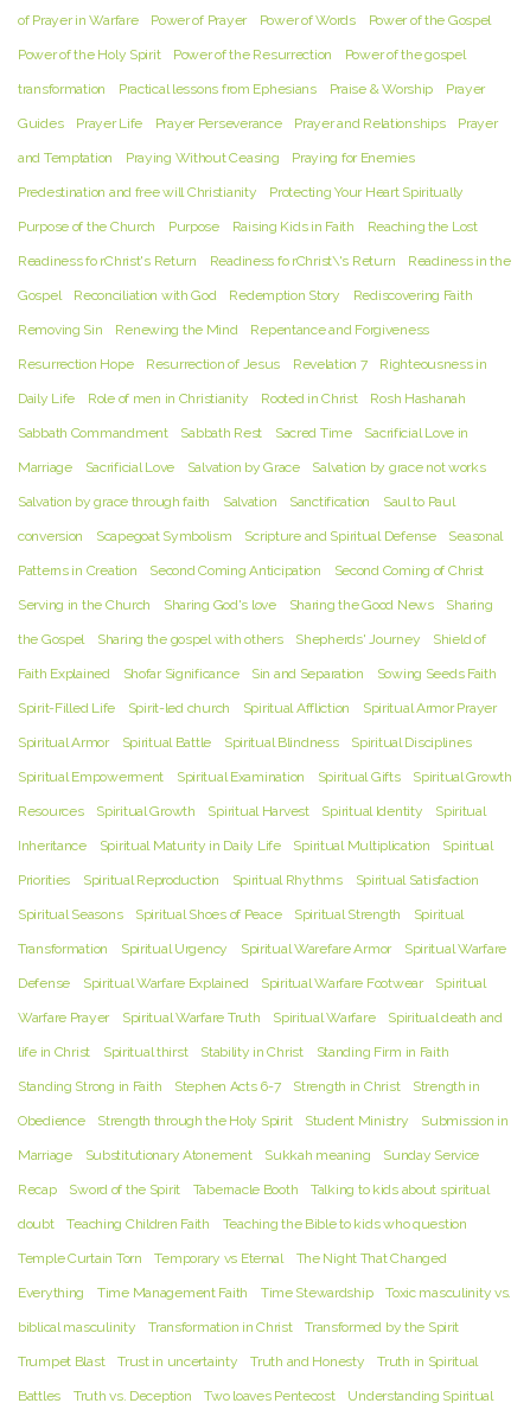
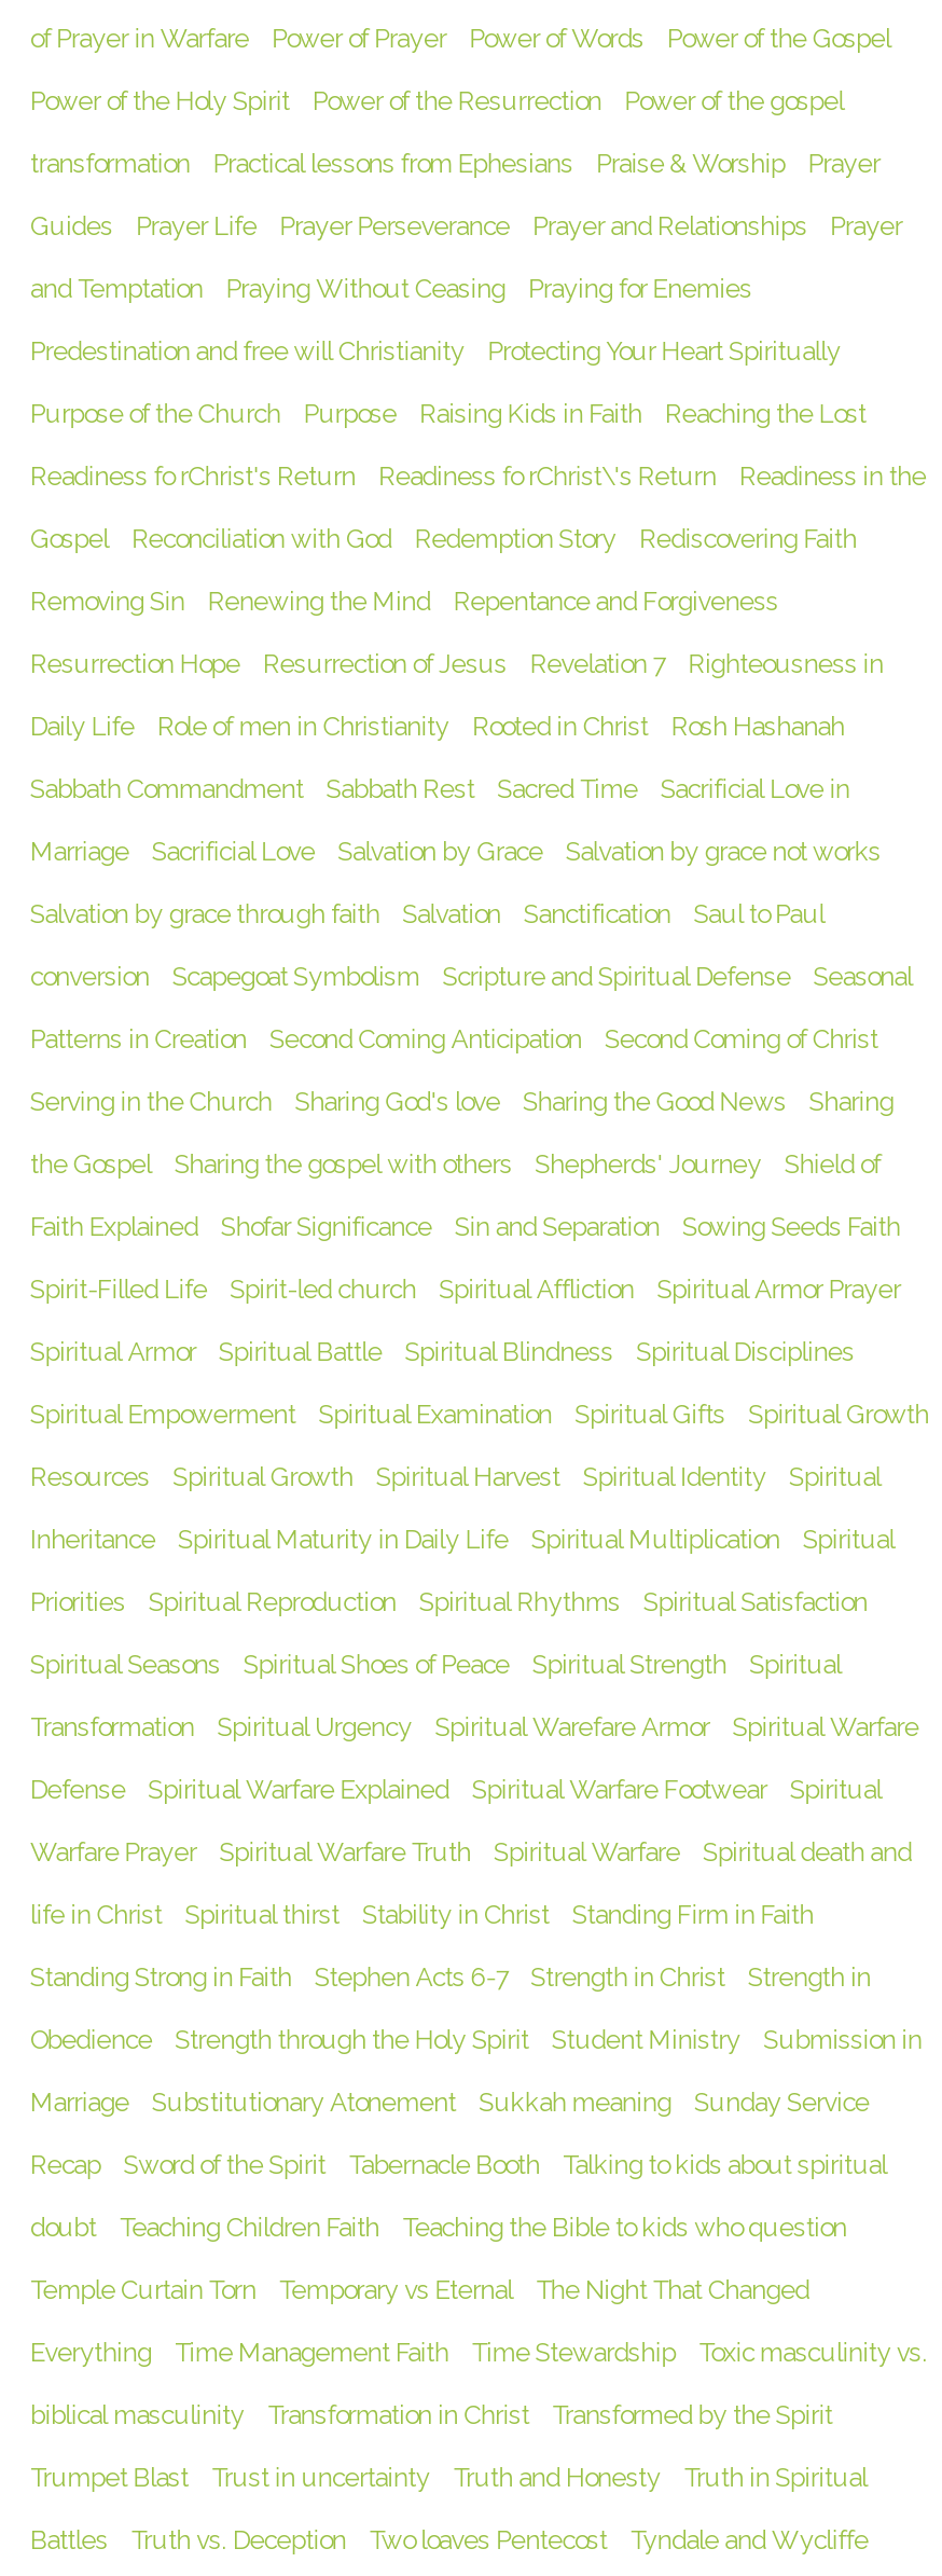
- Understanding Spiritual
+ Tyndale and Wycliffe
